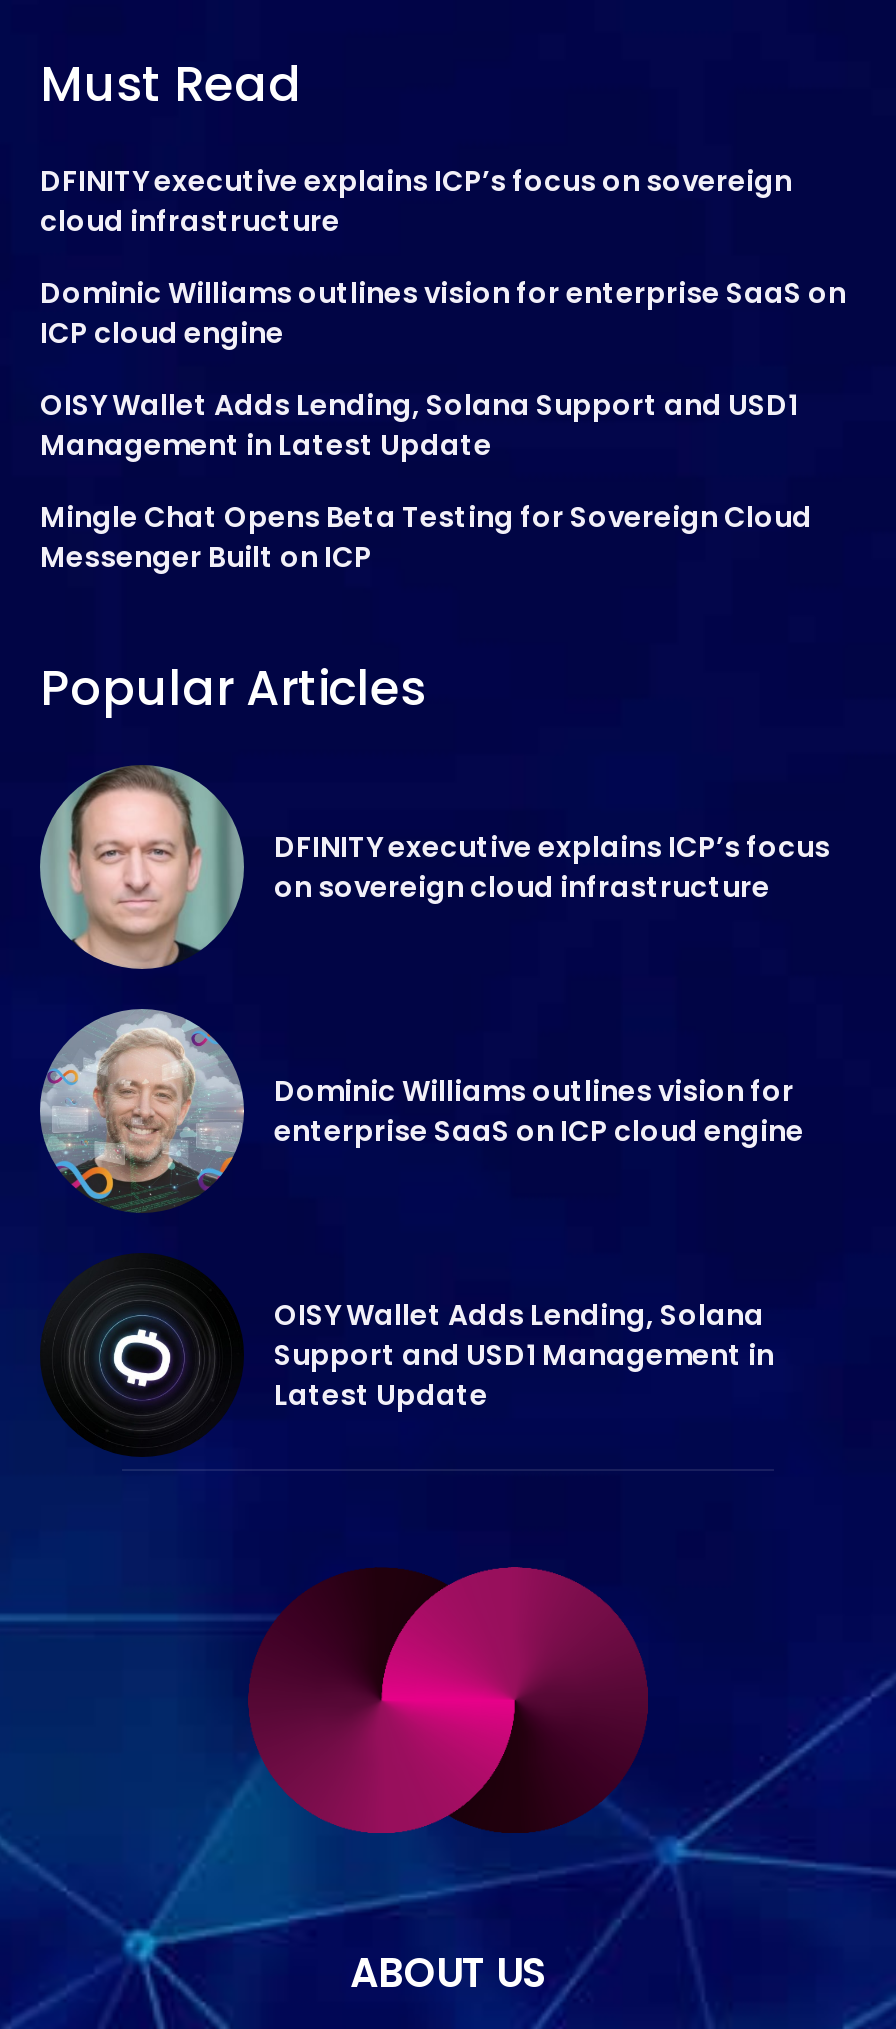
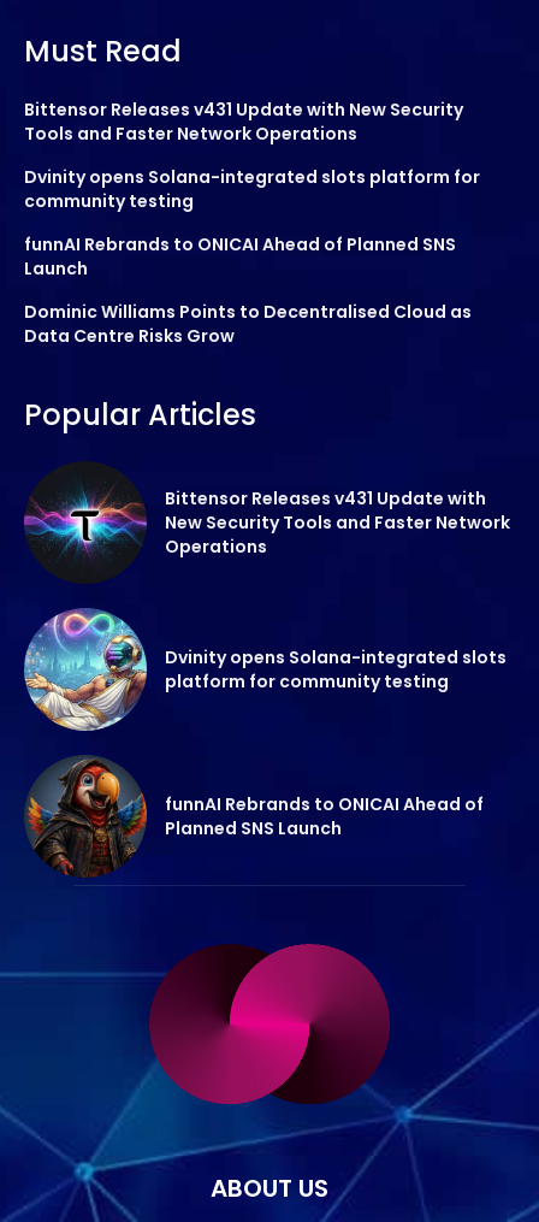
- DFINITY executive explains ICP’s focus on sovereign
- cloud infrastructure
+ Bittensor Releases v431 Update with New Security
+ Tools and Faster Network Operations

- Dominic Williams outlines vision for enterprise SaaS on
- ICP cloud engine
+ Dvinity opens Solana-integrated slots platform for
+ community testing

- OISY Wallet Adds Lending, Solana Support and USD1
- Management in Latest Update
+ funnAI Rebrands to ONICAI Ahead of Planned SNS
+ Launch

- Mingle Chat Opens Beta Testing for Sovereign Cloud
- Messenger Built on ICP
+ Dominic Williams Points to Decentralised Cloud as
+ Data Centre Risks Grow

- [image]
- DFINITY executive explains ICP’s focus
- on sovereign cloud infrastructure
+ [image]
+ Bittensor Releases v431 Update with
+ New Security Tools and Faster Network
+ Operations

- [image]
- Dominic Williams outlines vision for
- enterprise SaaS on ICP cloud engine
+ [image]
+ Dvinity opens Solana-integrated slots
+ platform for community testing

- [image]
- OISY Wallet Adds Lending, Solana
- Support and USD1 Management in
- Latest Update
+ [image]
+ funnAI Rebrands to ONICAI Ahead of
+ Planned SNS Launch
